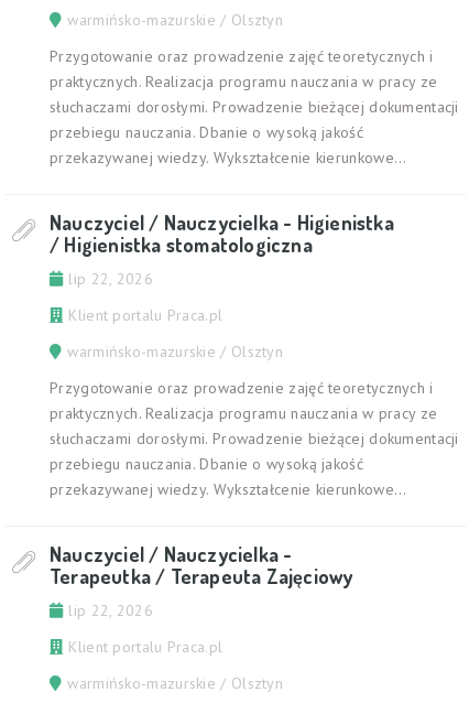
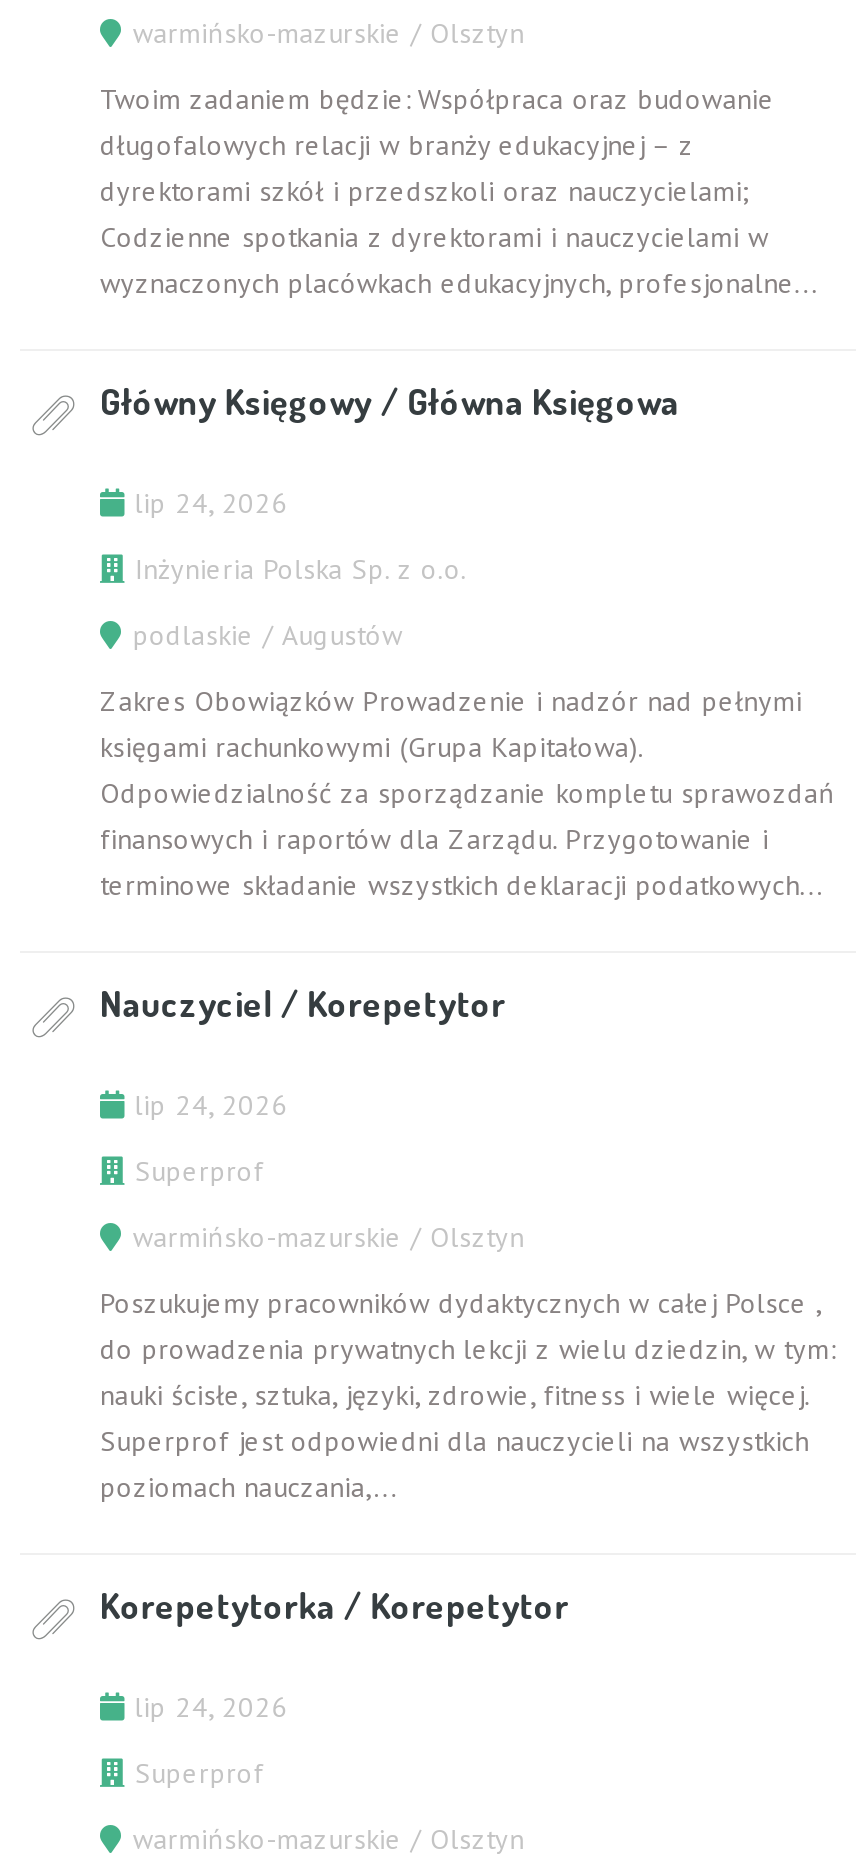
- Przygotowanie oraz prowadzenie zajęć teoretycznych i
- praktycznych. Realizacja programu nauczania w pracy ze
- słuchaczami dorosłymi. Prowadzenie bieżącej dokumentacji
- przebiegu nauczania. Dbanie o wysoką jakość
- przekazywanej wiedzy. Wykształcenie kierunkowe...
- Nauczyciel / Nauczycielka - Higienistka
- / Higienistka stomatologiczna
- lip 22, 2026
- Klient portalu Praca.pl
+ Twoim zadaniem będzie: Współpraca oraz budowanie
+ długofalowych relacji w branży edukacyjnej – z
+ dyrektorami szkół i przedszkoli oraz nauczycielami;
+ Codzienne spotkania z dyrektorami i nauczycielami w
+ wyznaczonych placówkach edukacyjnych, profesjonalne...
+ Główny Księgowy / Główna Księgowa
+ lip 24, 2026
+ Inżynieria Polska Sp. z o.o.
+ podlaskie / Augustów
+ Zakres Obowiązków Prowadzenie i nadzór nad pełnymi
+ księgami rachunkowymi (Grupa Kapitałowa).
+ Odpowiedzialność za sporządzanie kompletu sprawozdań
+ finansowych i raportów dla Zarządu. Przygotowanie i
+ terminowe składanie wszystkich deklaracji podatkowych...
+ Nauczyciel / Korepetytor
+ lip 24, 2026
+ Superprof

- Przygotowanie oraz prowadzenie zajęć teoretycznych i
- praktycznych. Realizacja programu nauczania w pracy ze
- słuchaczami dorosłymi. Prowadzenie bieżącej dokumentacji
- przebiegu nauczania. Dbanie o wysoką jakość
- przekazywanej wiedzy. Wykształcenie kierunkowe...
+ Poszukujemy pracowników dydaktycznych w całej Polsce ,
+ do prowadzenia prywatnych lekcji z wielu dziedzin, w tym:
+ nauki ścisłe, sztuka, języki, zdrowie, fitness i wiele więcej.
+ Superprof jest odpowiedni dla nauczycieli na wszystkich
+ poziomach nauczania,...

- Nauczyciel / Nauczycielka -
- Terapeutka / Terapeuta Zajęciowy
+ Korepetytorka / Korepetytor

- lip 22, 2026
+ lip 24, 2026

- Klient portalu Praca.pl
+ Superprof
